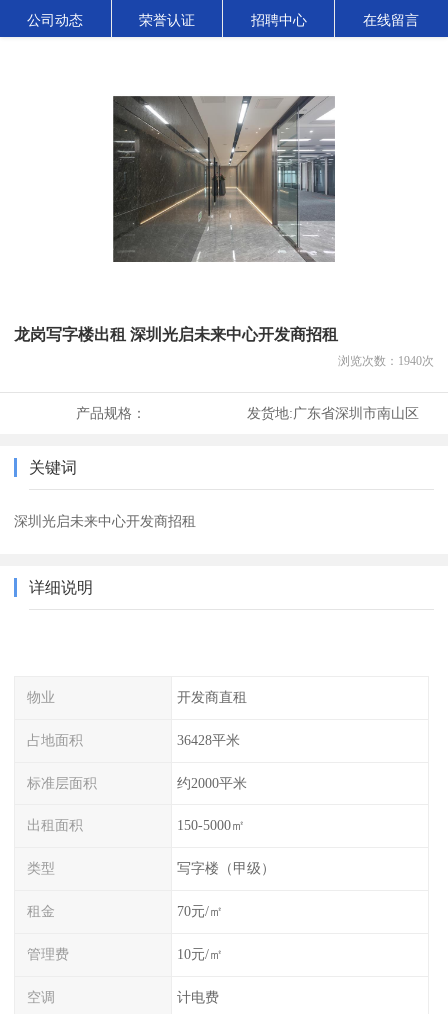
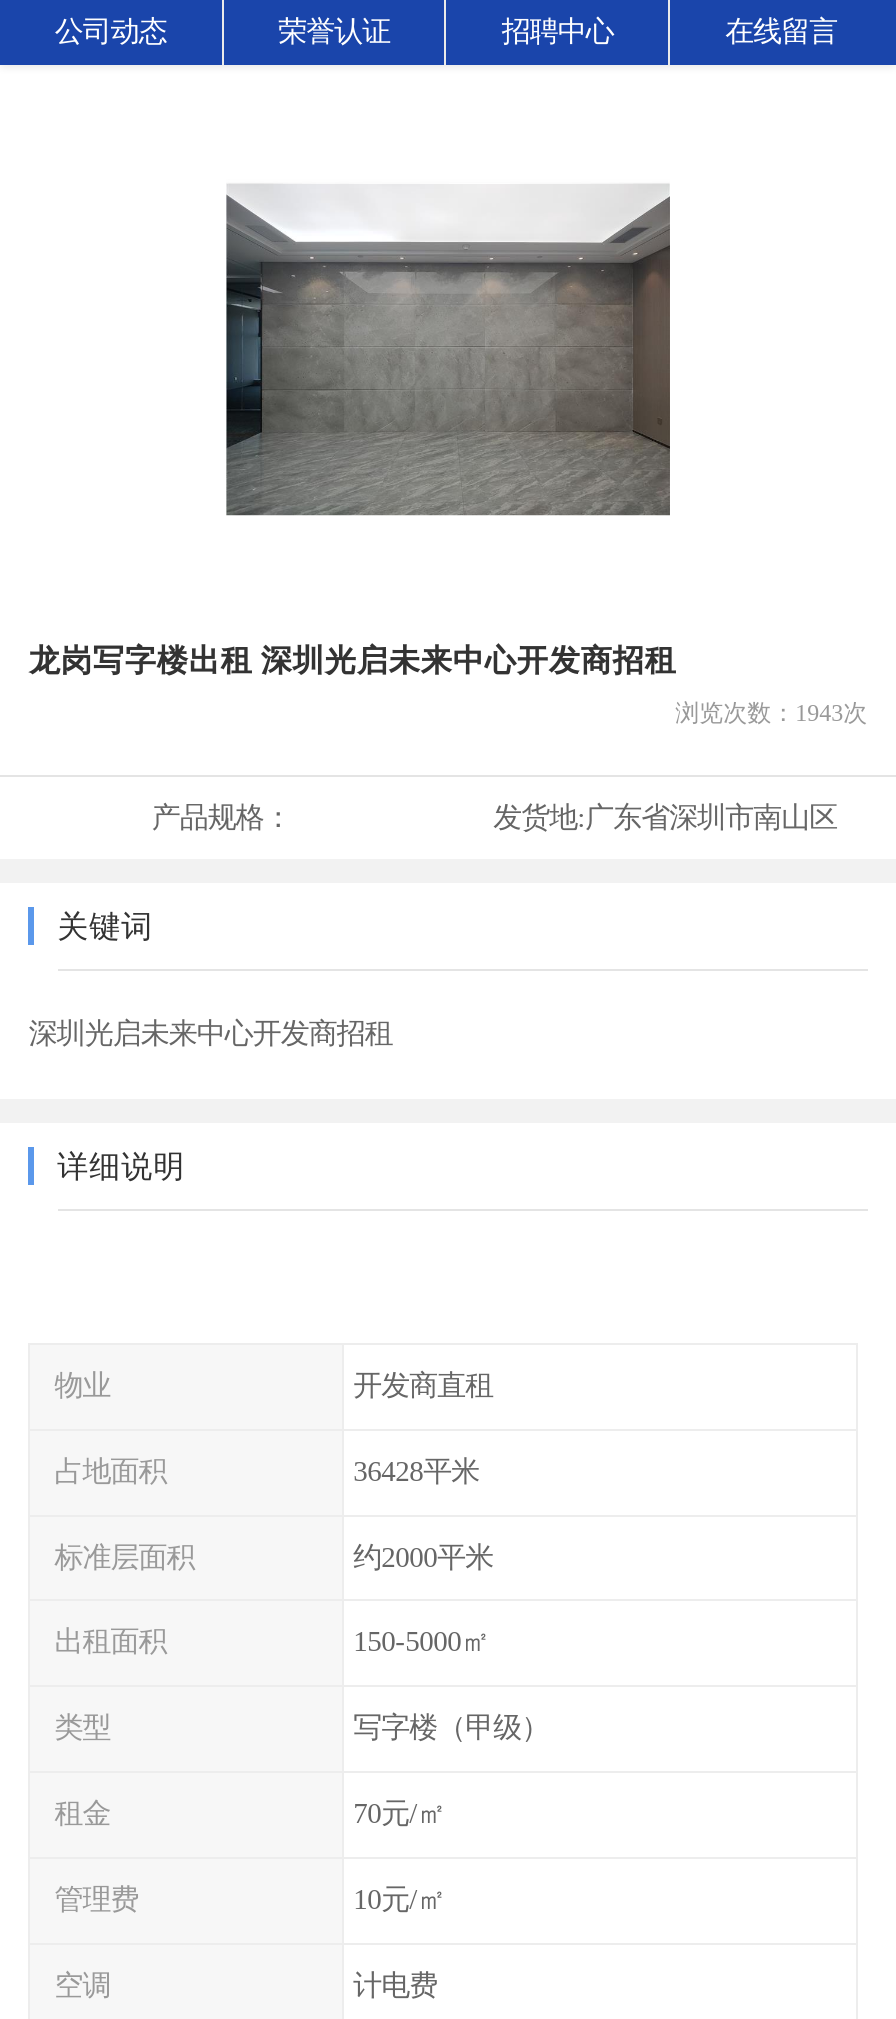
- [image]
+ [image]

- 浏览次数：1940次
+ 浏览次数：1943次
